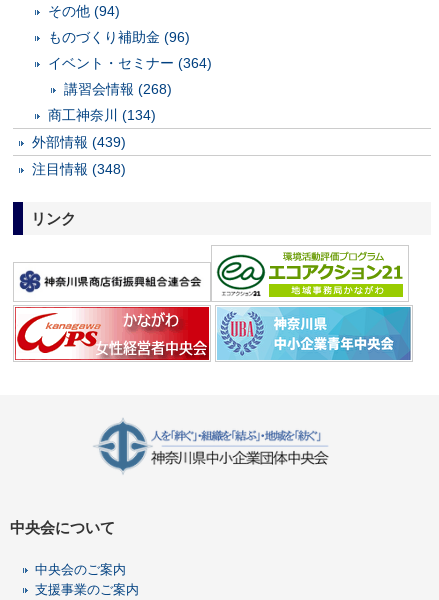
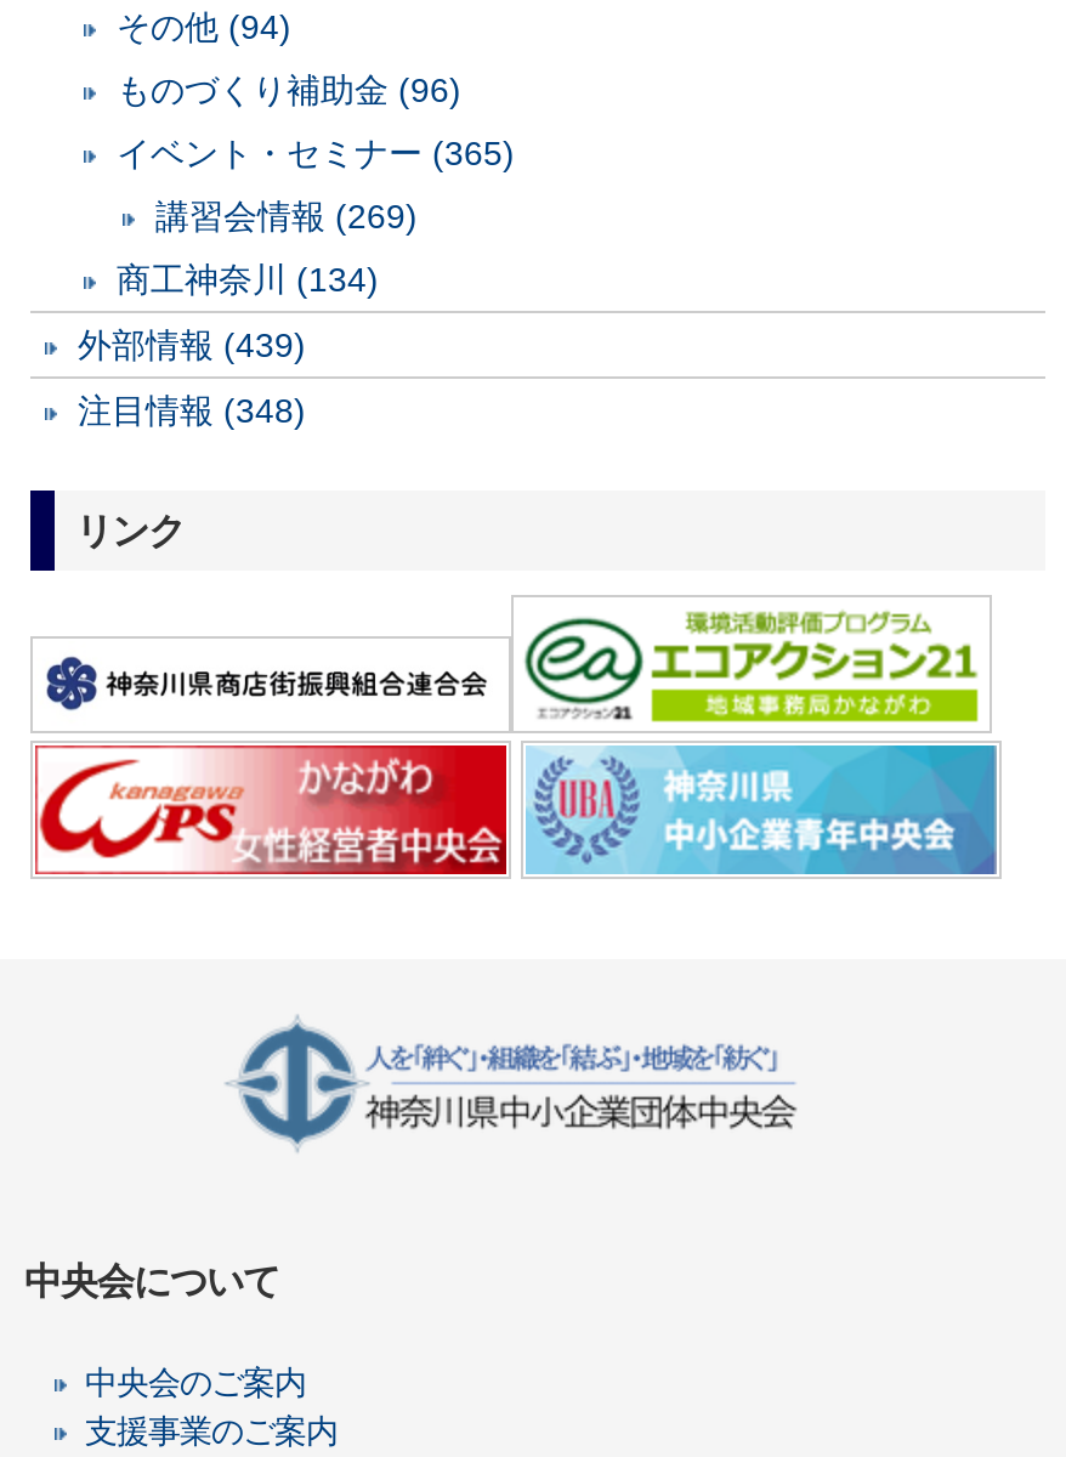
- イベント・セミナー (364)
+ イベント・セミナー (365)

- 講習会情報 (268)
+ 講習会情報 (269)
